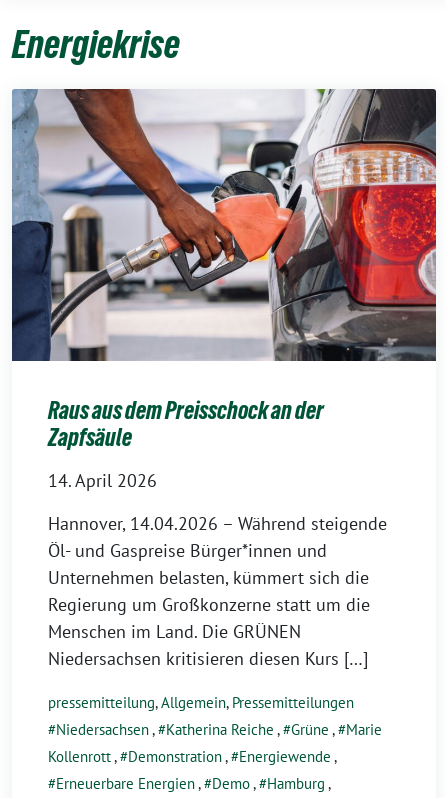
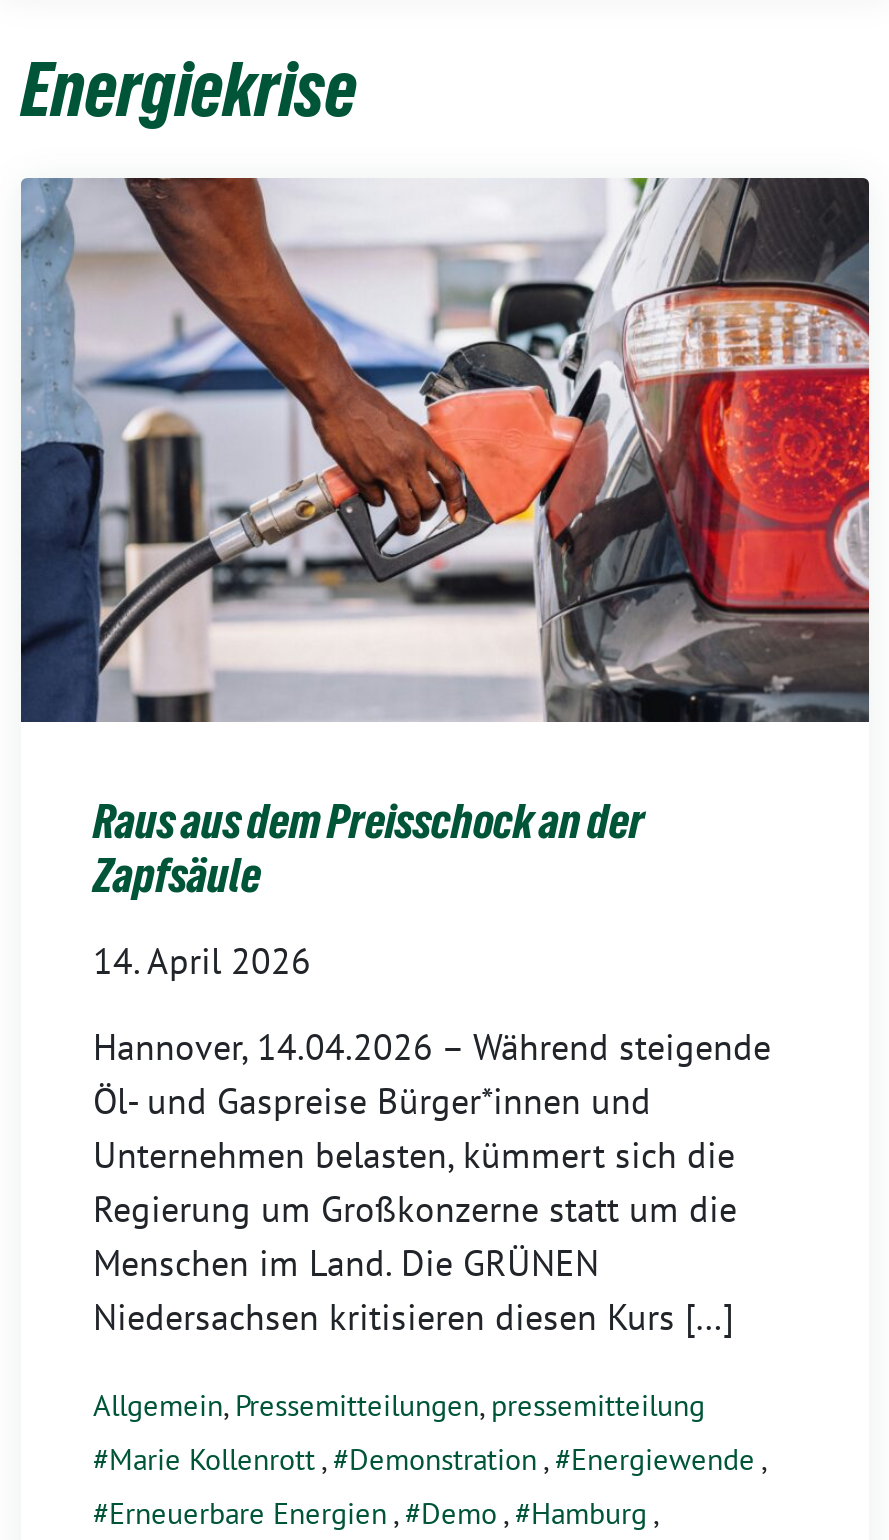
- pressemitteilung, Allgemein, Pressemitteilungen
- Niedersachsen , Katherina Reiche , Grüne , Marie
- Kollenrott , Demonstration , Energiewende
+ Allgemein, Pressemitteilungen, pressemitteilung
+ Marie Kollenrott , Demonstration , Energiewende
